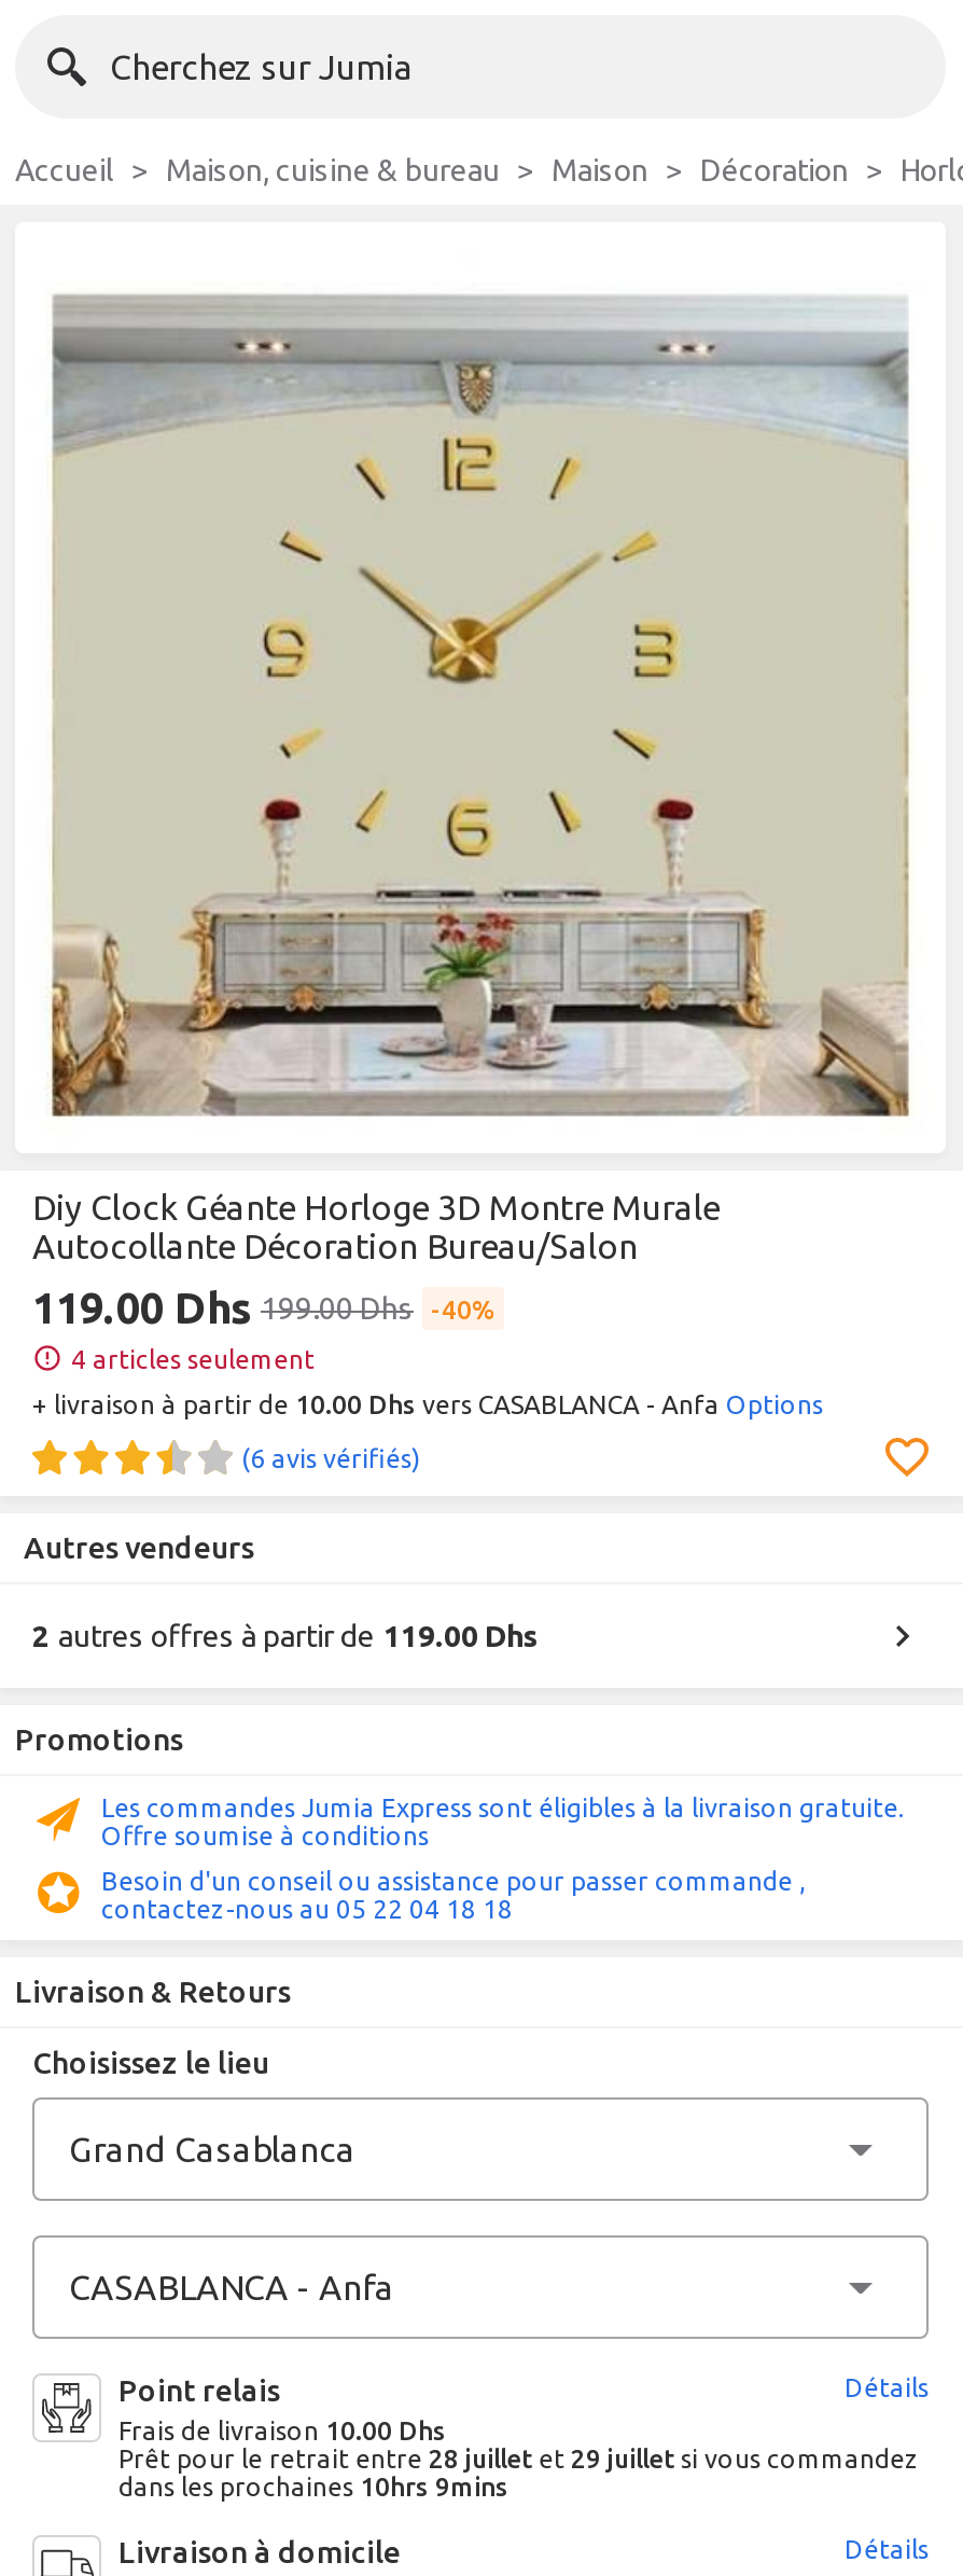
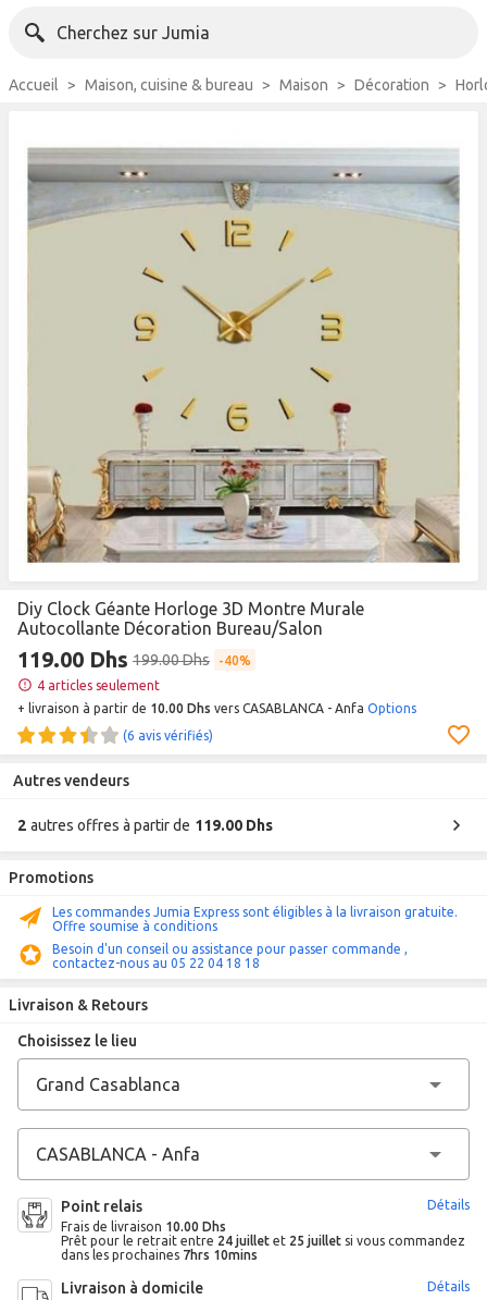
- Prêt pour le retrait entre 28 juillet et 29 juillet si vous commandez
+ Prêt pour le retrait entre 24 juillet et 25 juillet si vous commandez

- dans les prochaines 10hrs 9mins
+ dans les prochaines 7hrs 10mins
